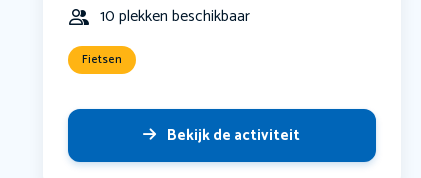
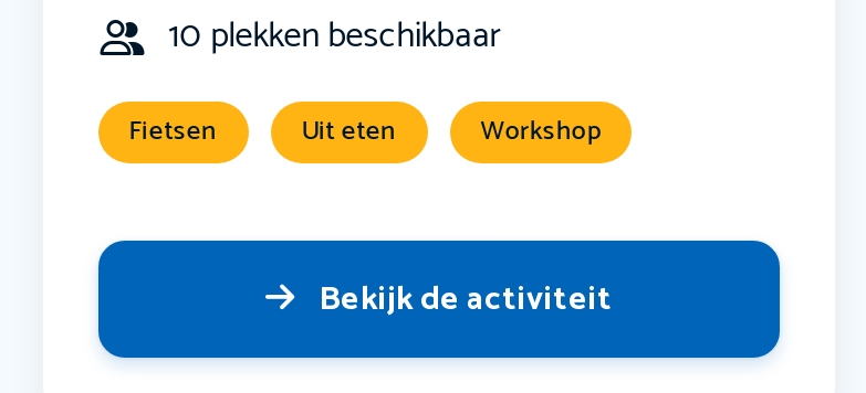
+ Uit eten
+ Workshop
